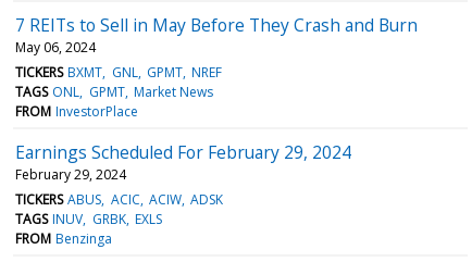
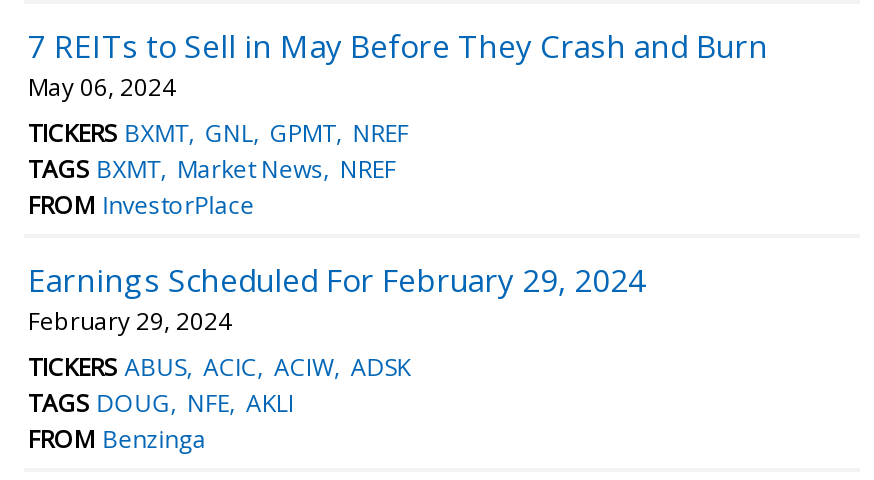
- TAGS ONL GPMT Market News
+ TAGS BXMT Market News NREF

- TAGS INUV GRBK EXLS
+ TAGS DOUG NFE AKLI
